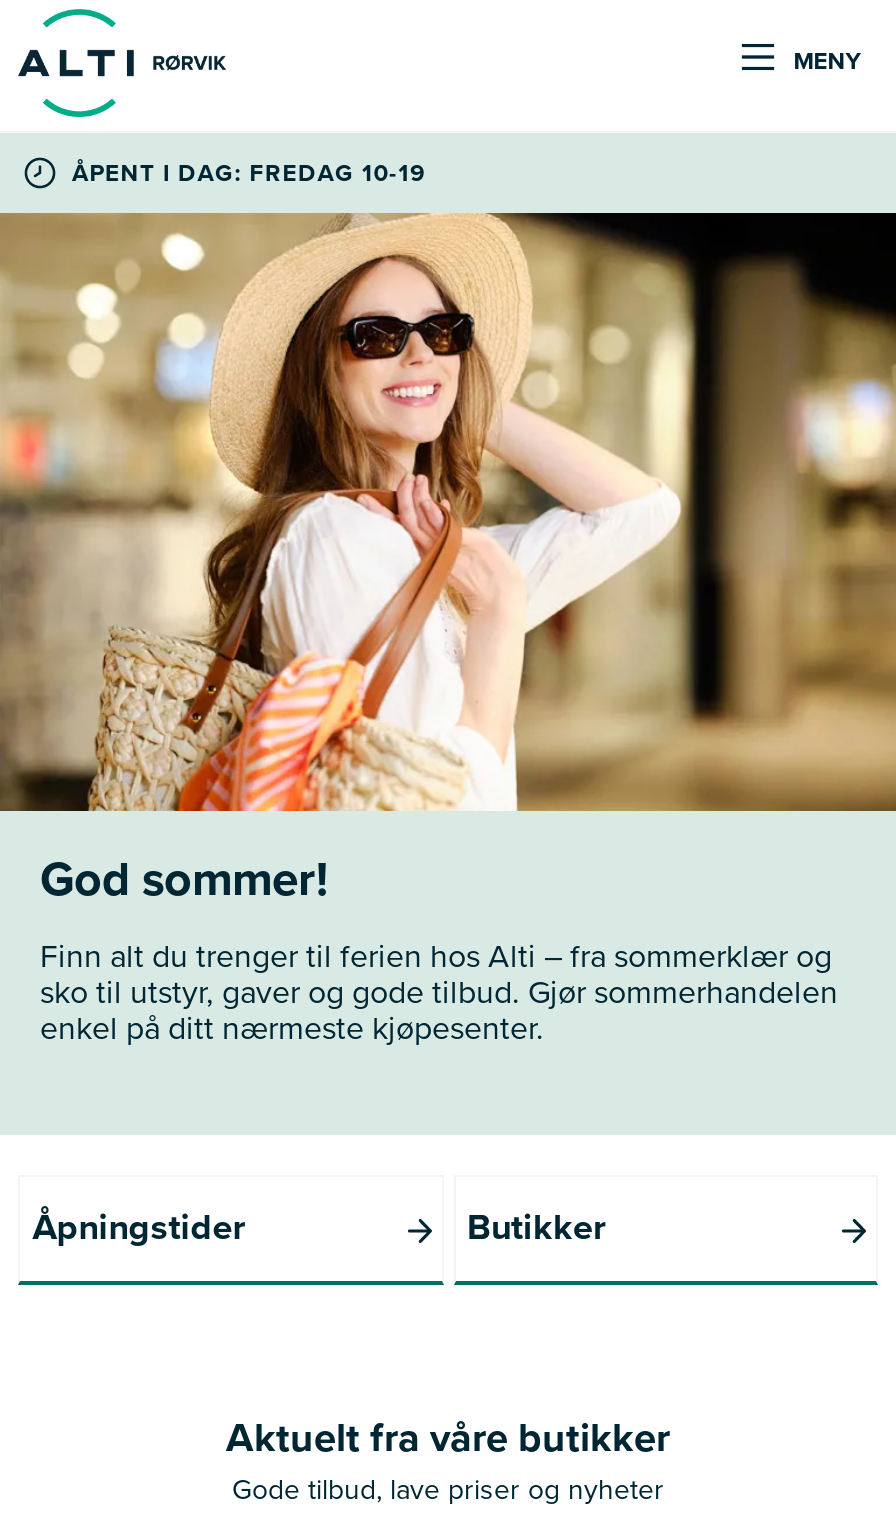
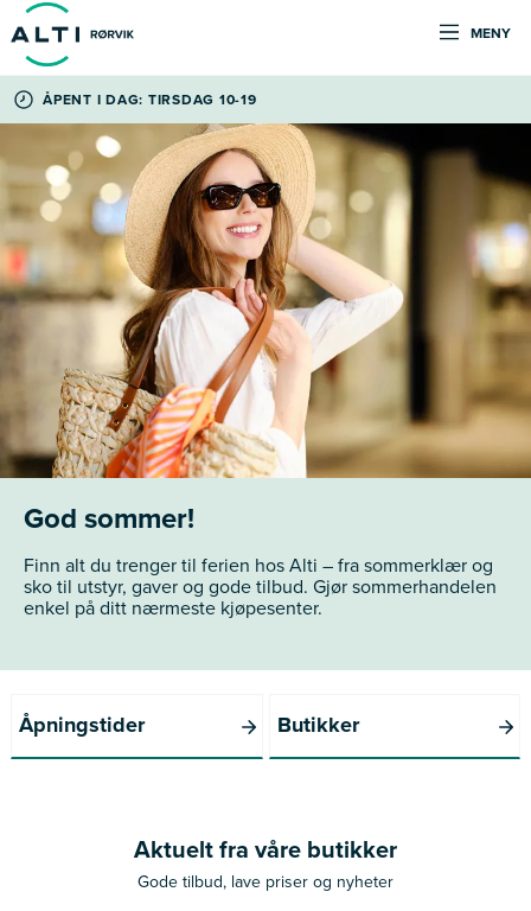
- ÅPENT I DAG: FREDAG 10-19
+ ÅPENT I DAG: TIRSDAG 10-19
